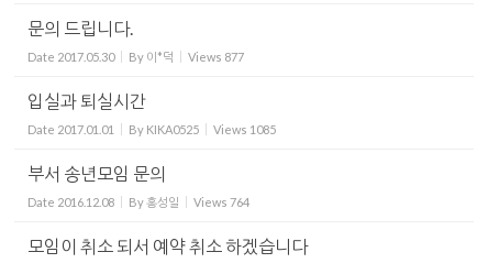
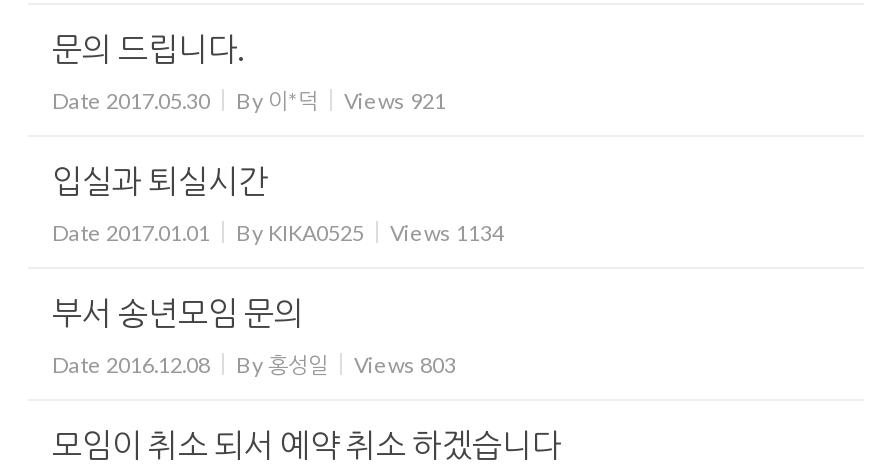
- Date 2017.05.30 By 이*덕 Views 877
+ Date 2017.05.30 By 이*덕 Views 921

- Date 2017.01.01 By KIKA0525 Views 1085
+ Date 2017.01.01 By KIKA0525 Views 1134

- Date 2016.12.08 By 홍성일 Views 764
+ Date 2016.12.08 By 홍성일 Views 803
